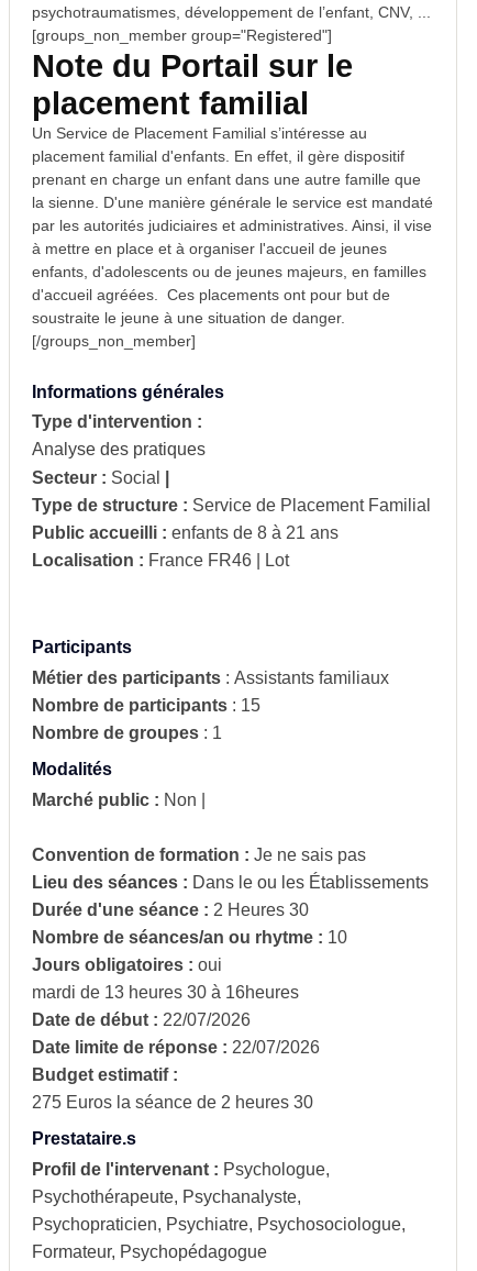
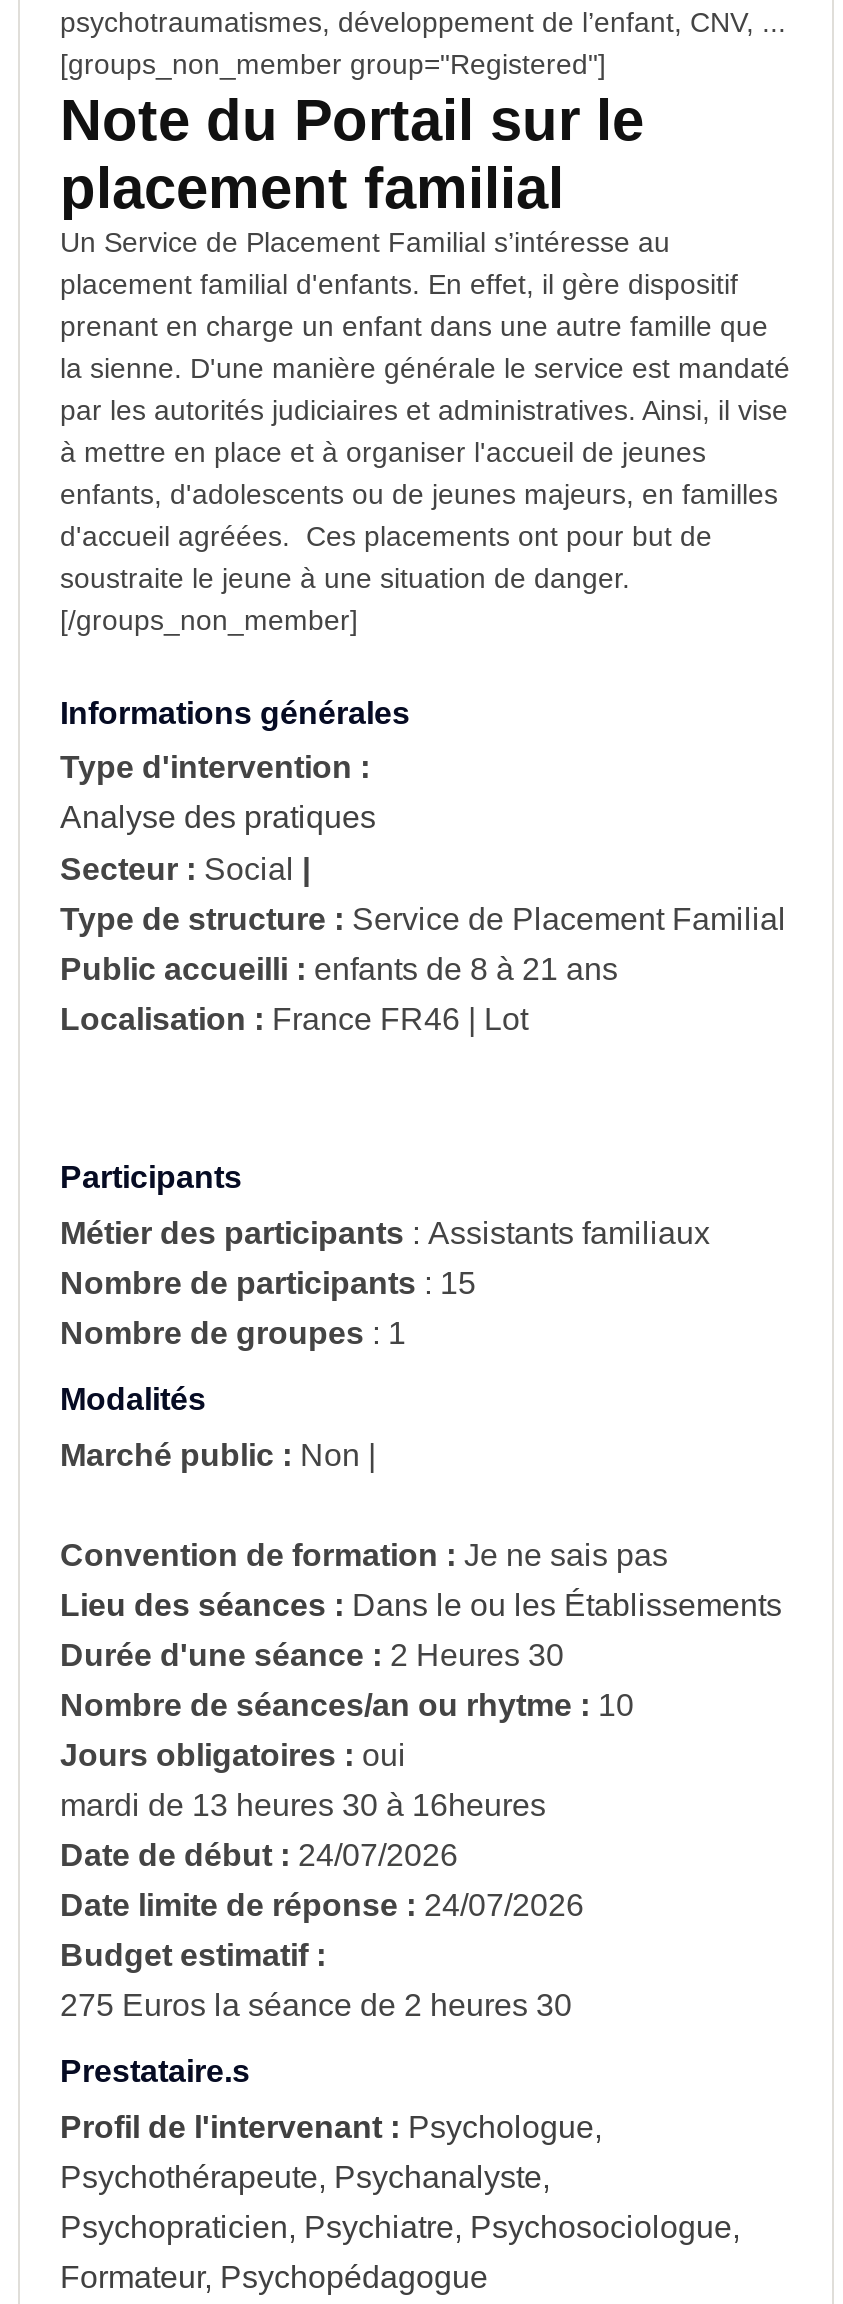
- Date de début : 22/07/2026
+ Date de début : 24/07/2026

- Date limite de réponse : 22/07/2026
+ Date limite de réponse : 24/07/2026
